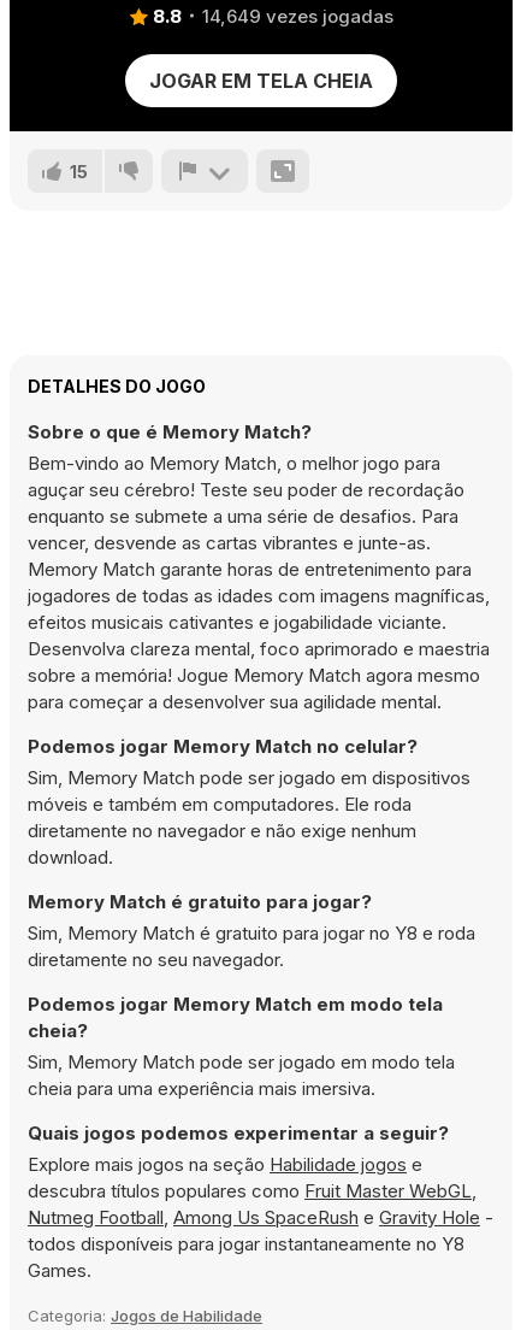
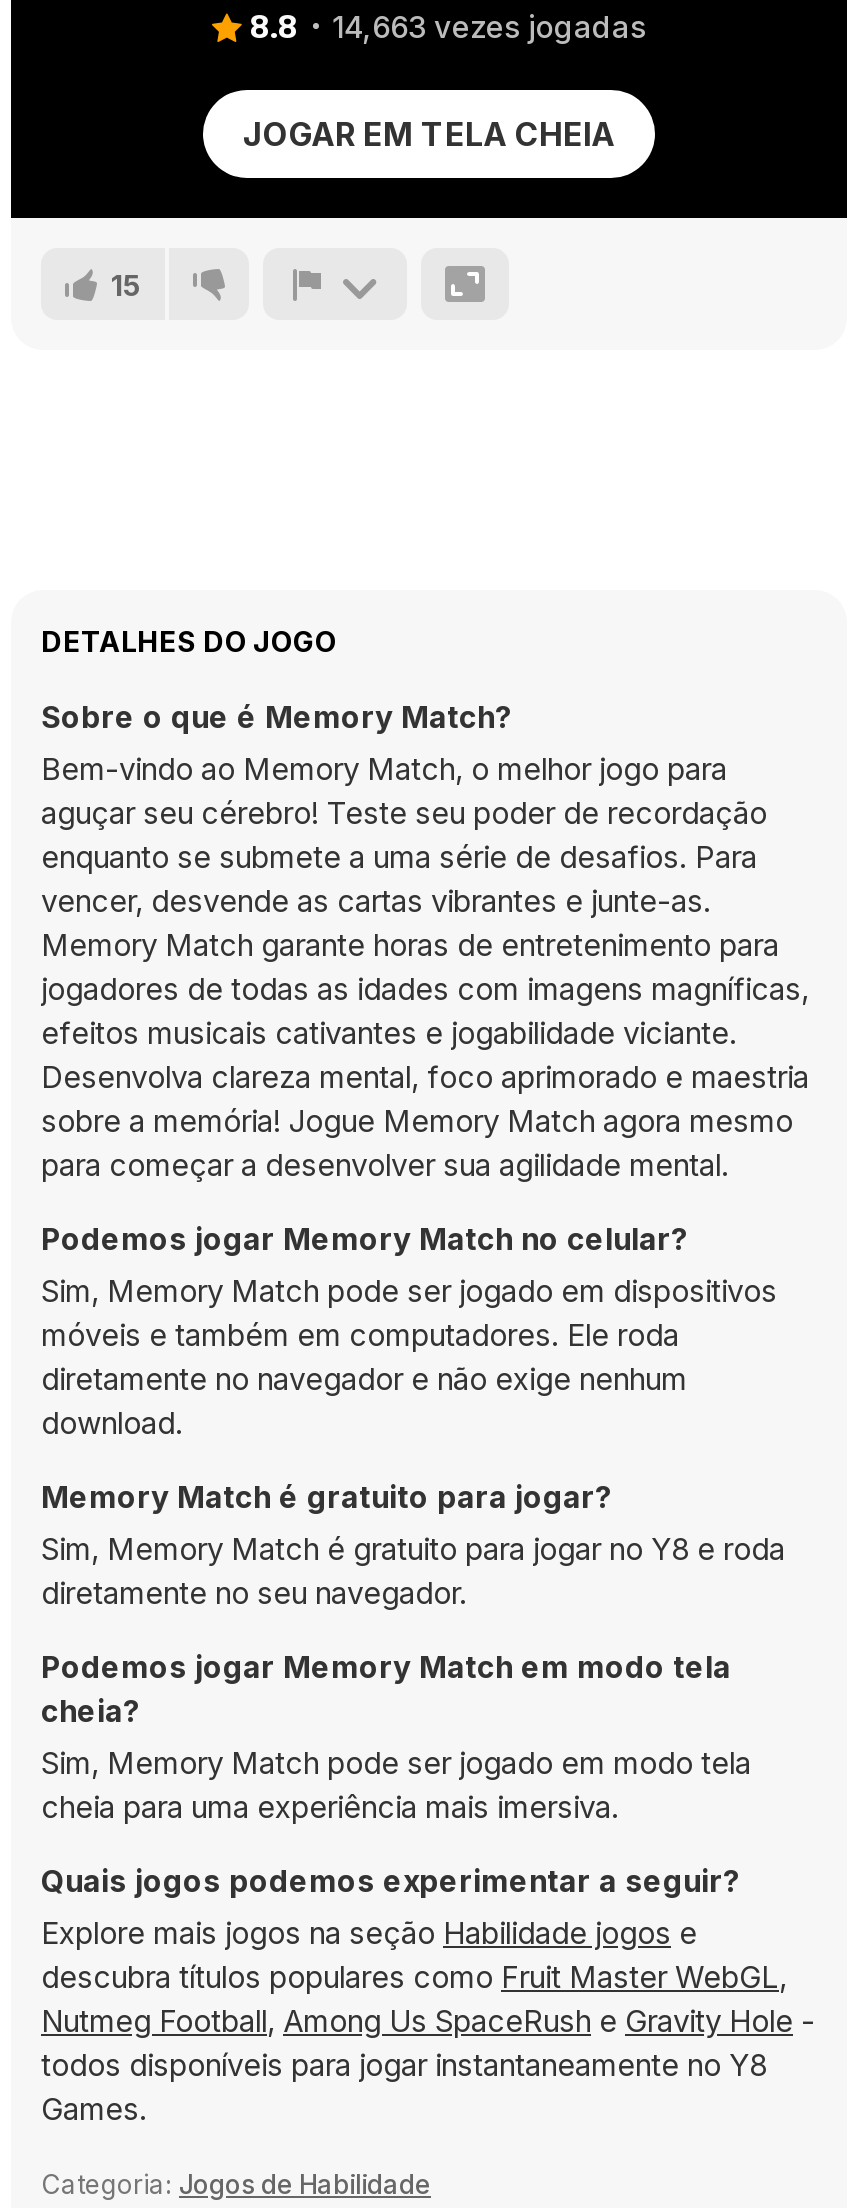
- 14,649 vezes jogadas
+ 14,663 vezes jogadas
